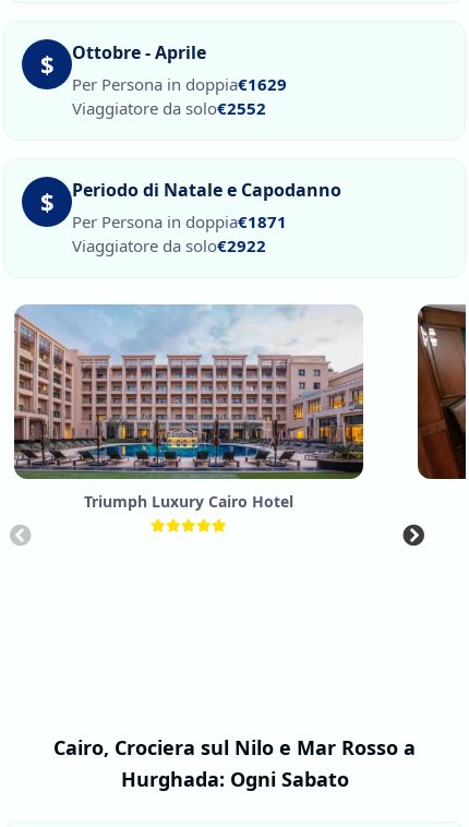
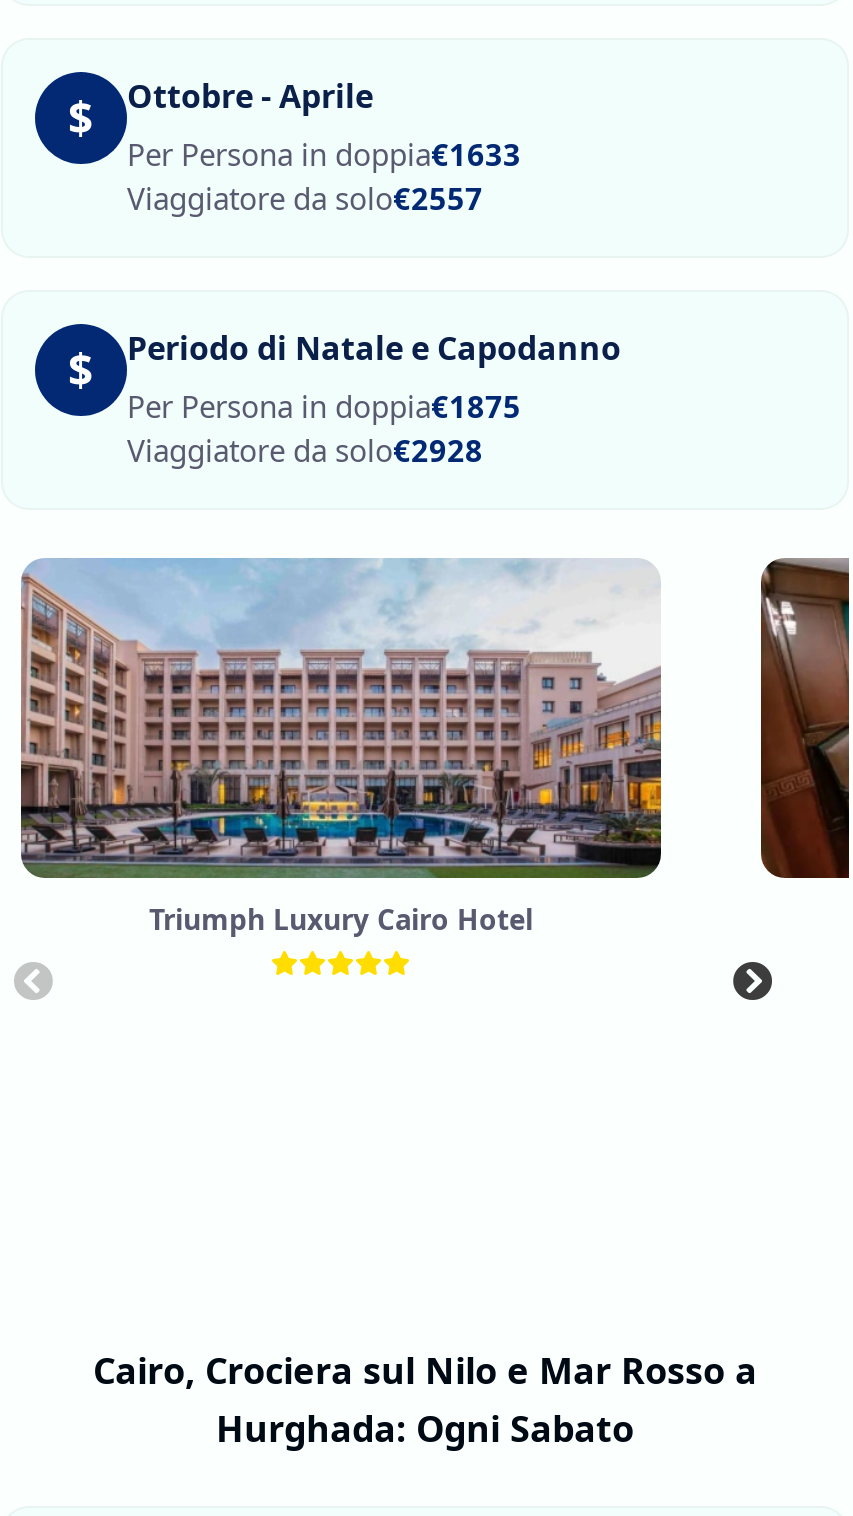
- Per Persona in doppia€1629
+ Per Persona in doppia€1633

- Viaggiatore da solo€2552
+ Viaggiatore da solo€2557

- Per Persona in doppia€1871
+ Per Persona in doppia€1875

- Viaggiatore da solo€2922
+ Viaggiatore da solo€2928
